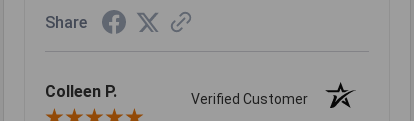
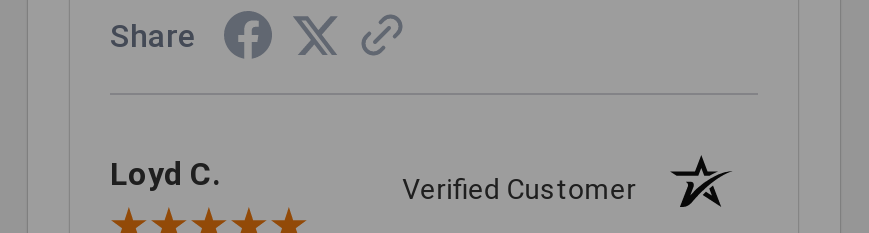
- Colleen P.
+ Loyd C.
